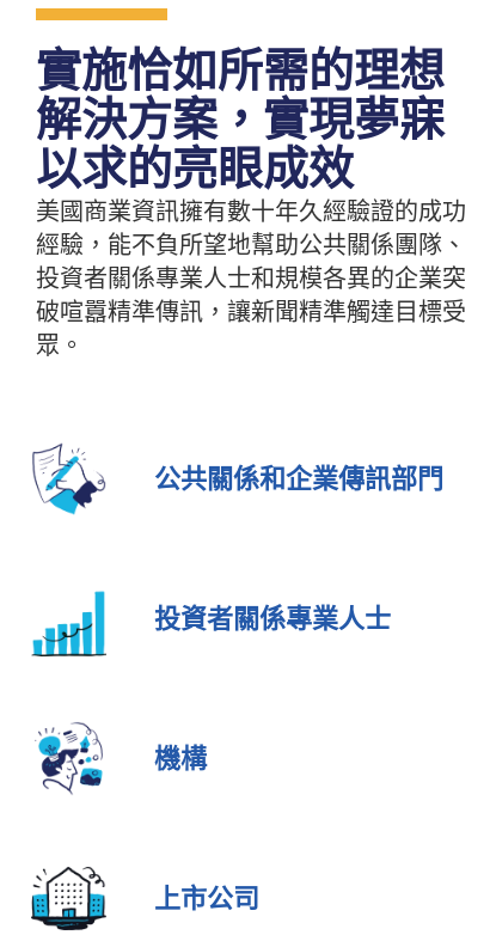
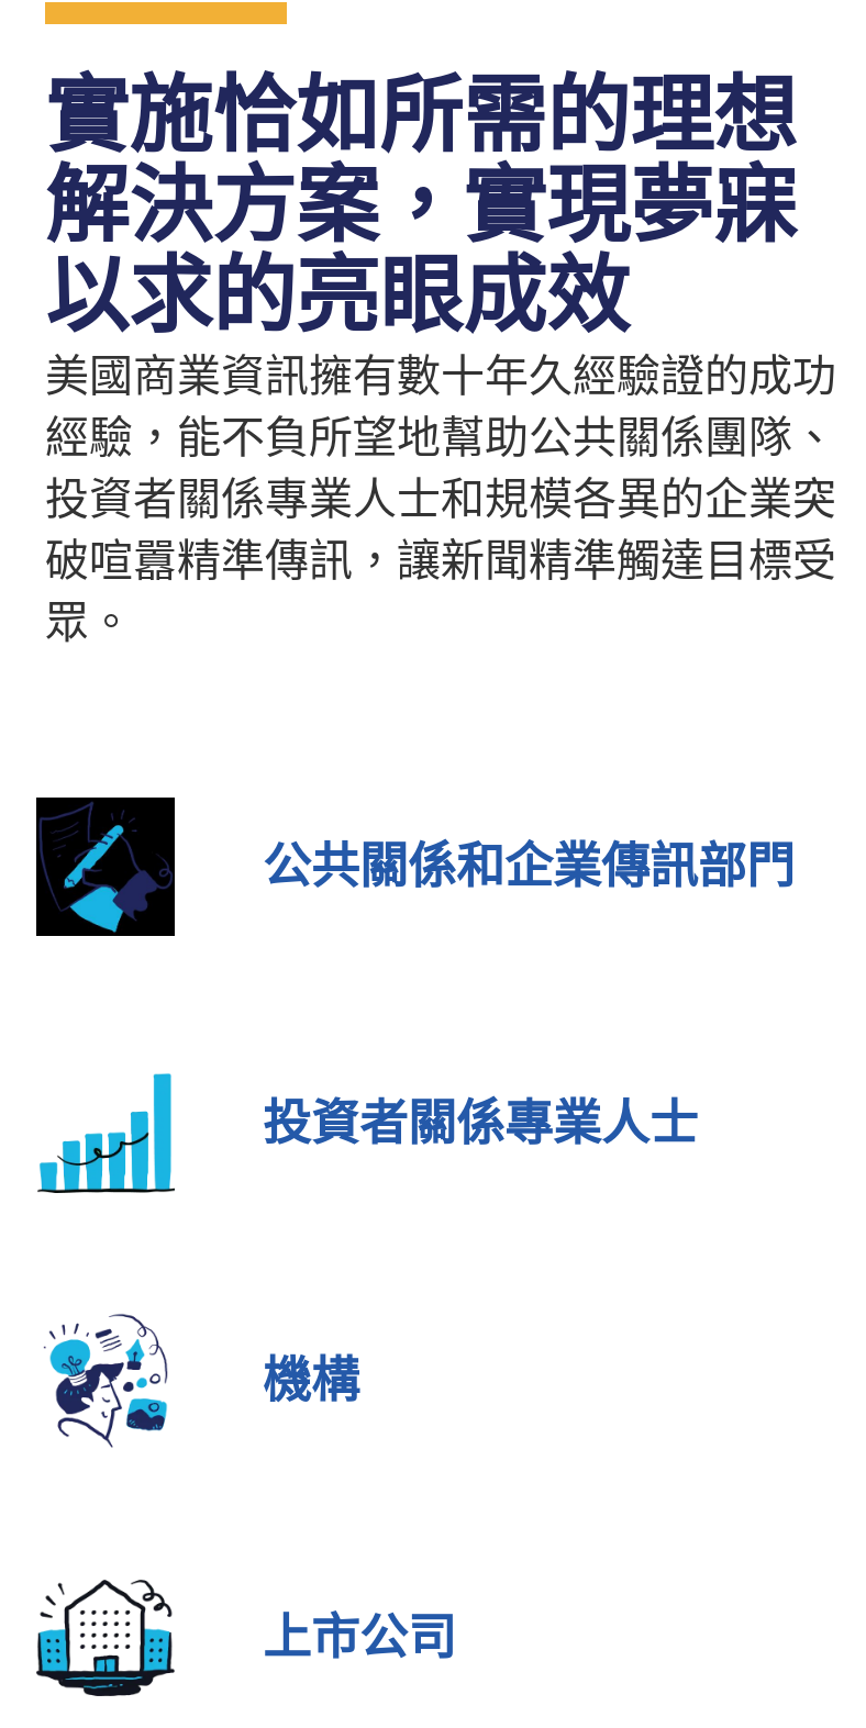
- [image]
+ [image]
